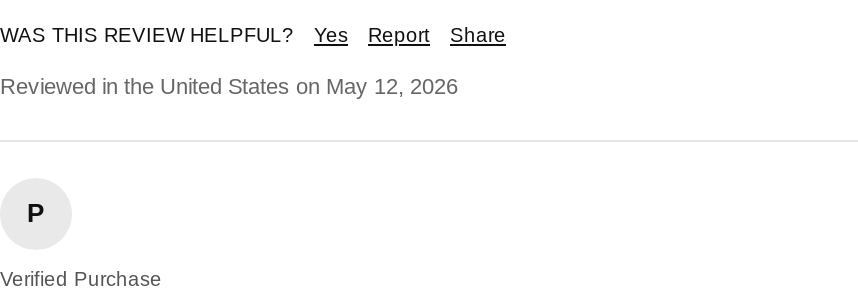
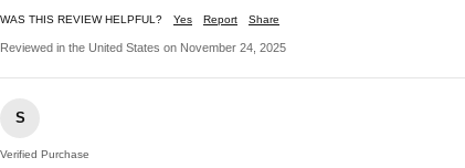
- Reviewed in the United States on May 12, 2026
+ Reviewed in the United States on November 24, 2025

- P
+ S
